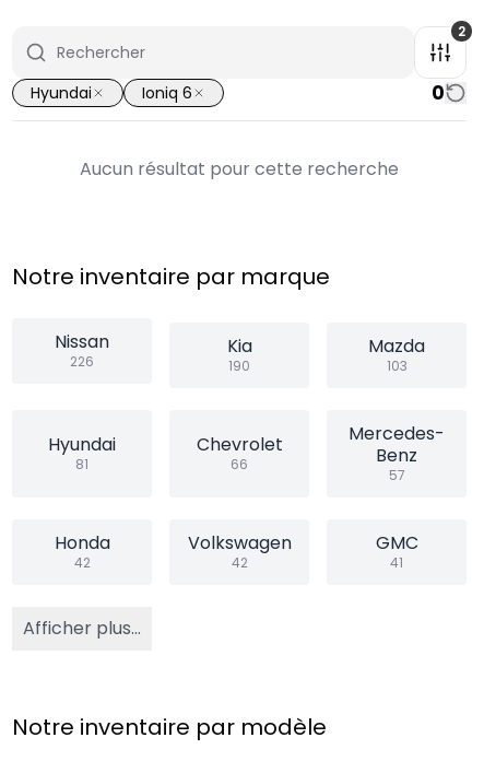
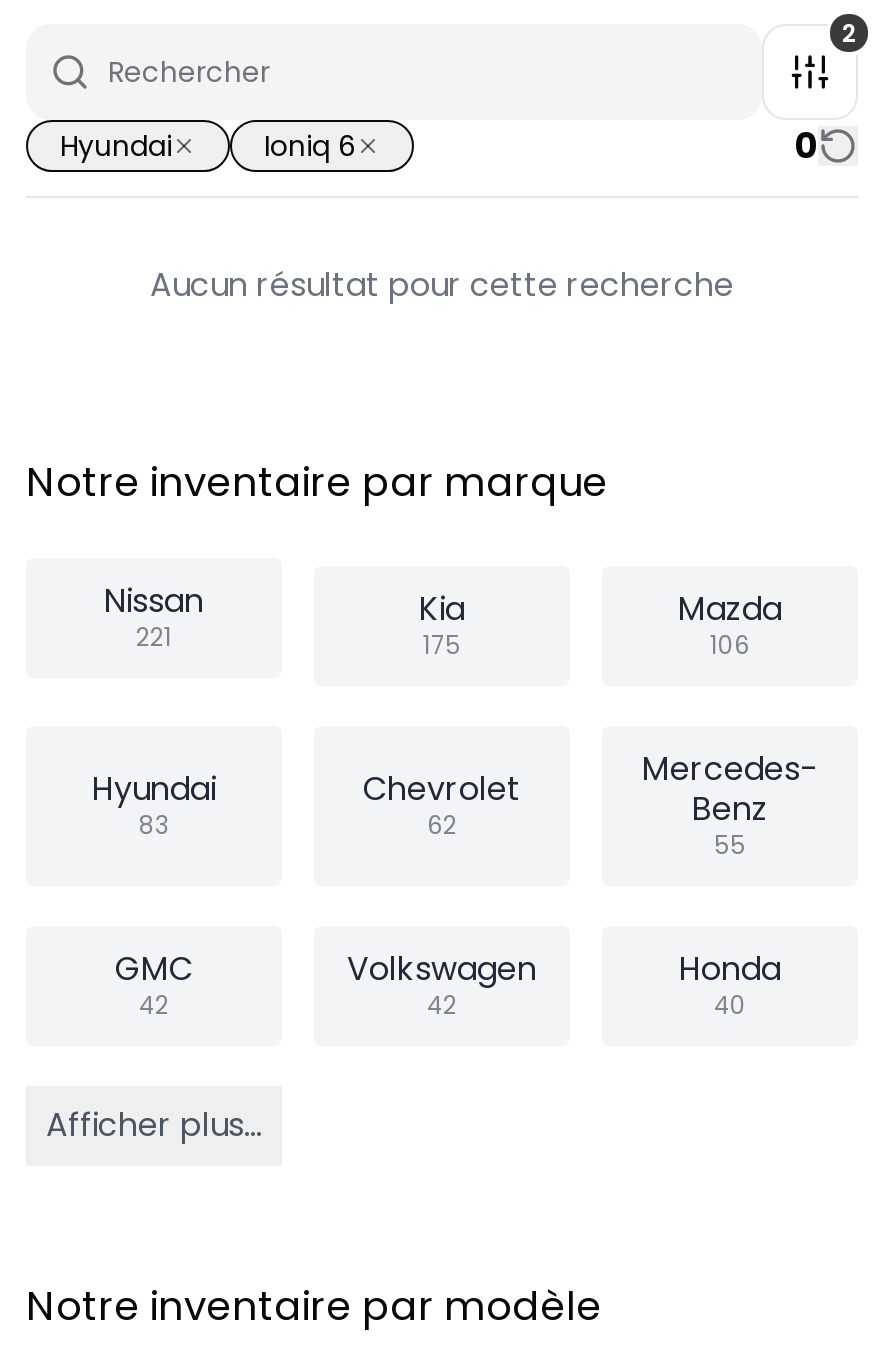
- 226
+ 221

- 190
+ 175

- 103
+ 106

- 81
+ 83

- 66
+ 62

- 57
+ 55

- Honda
+ GMC

- GMC
- 41
+ Honda
+ 40
